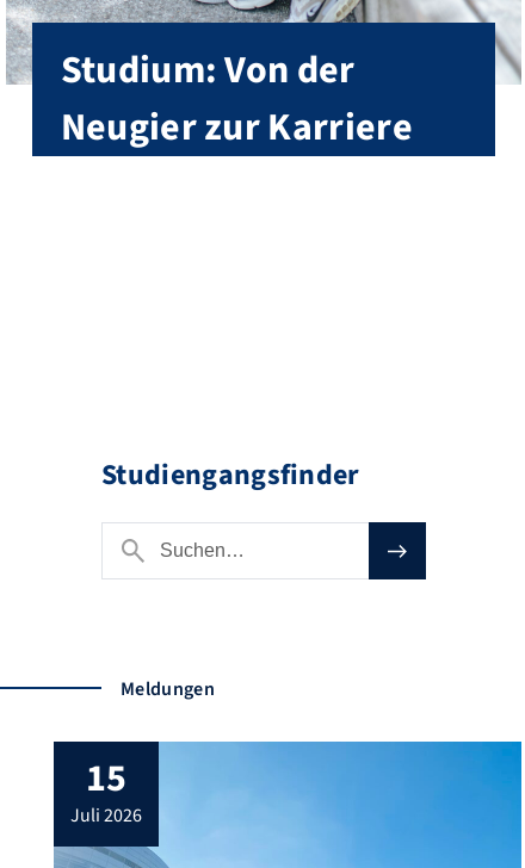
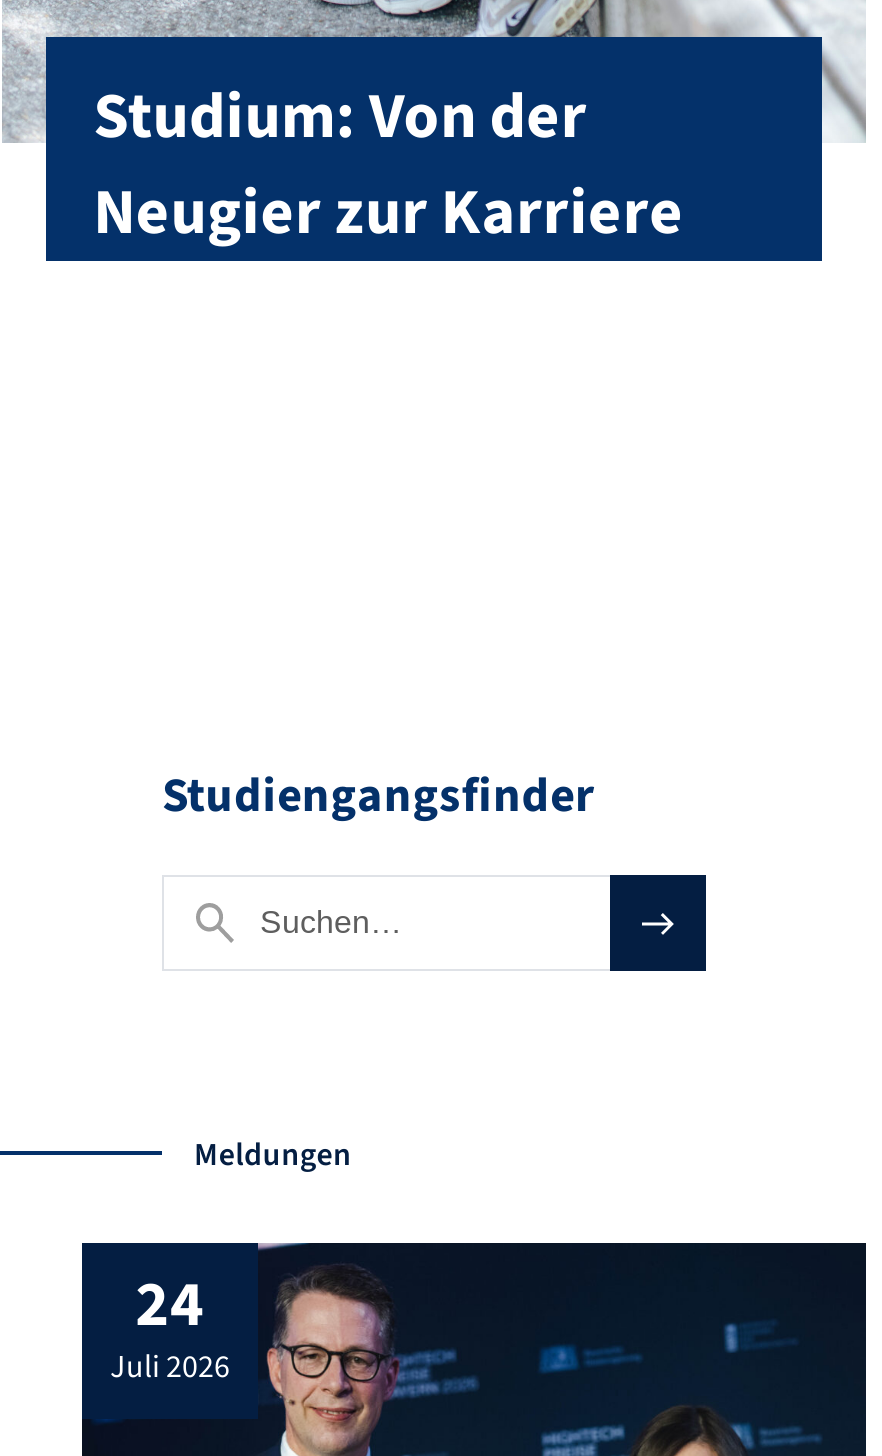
- 15
+ 24
